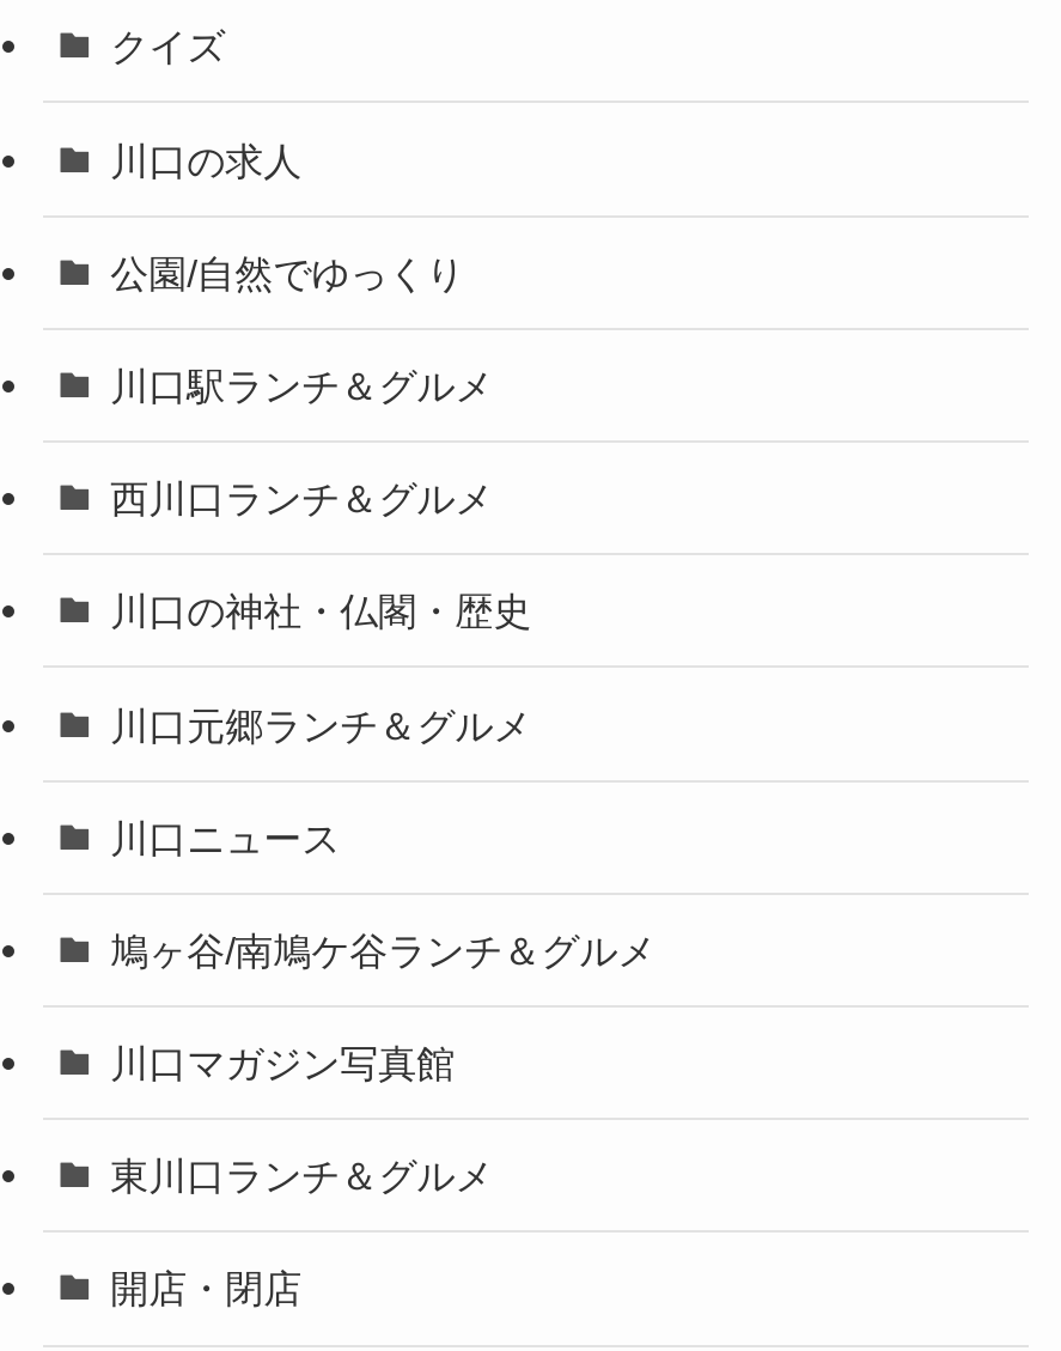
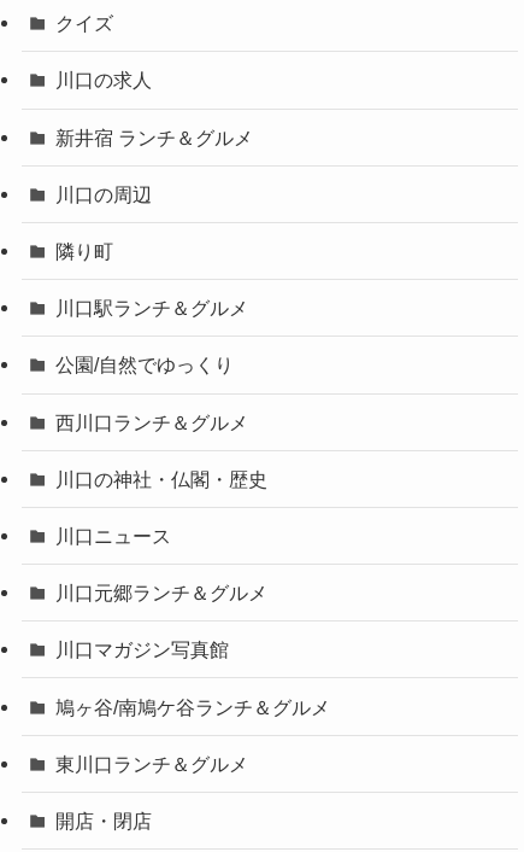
+ 新井宿 ランチ＆グルメ
+ 川口の周辺
+ 隣り町

moved down: 公園/自然でゆっくり

moved down: 川口元郷ランチ＆グルメ

moved down: 鳩ヶ谷/南鳩ケ谷ランチ＆グルメ
